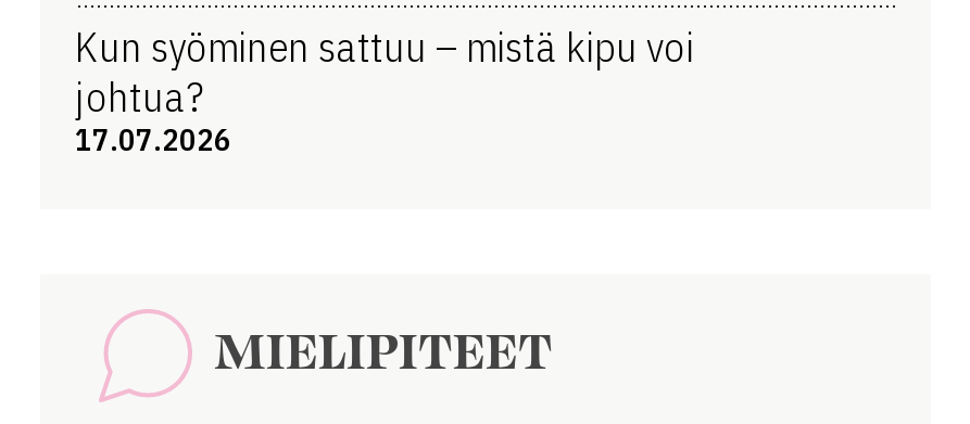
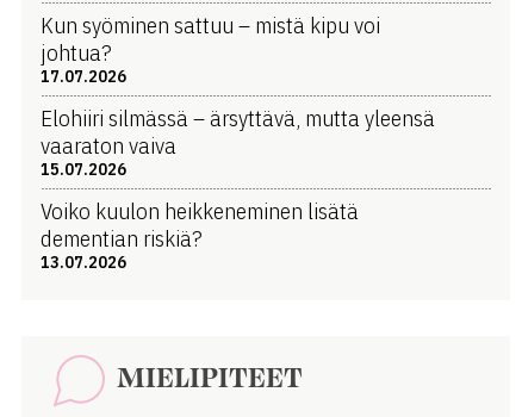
+ Elohiiri silmässä – ärsyttävä, mutta yleensä
+ vaaraton vaiva
+ 15.07.2026
+ Voiko kuulon heikkeneminen lisätä
+ dementian riskiä?
+ 13.07.2026
